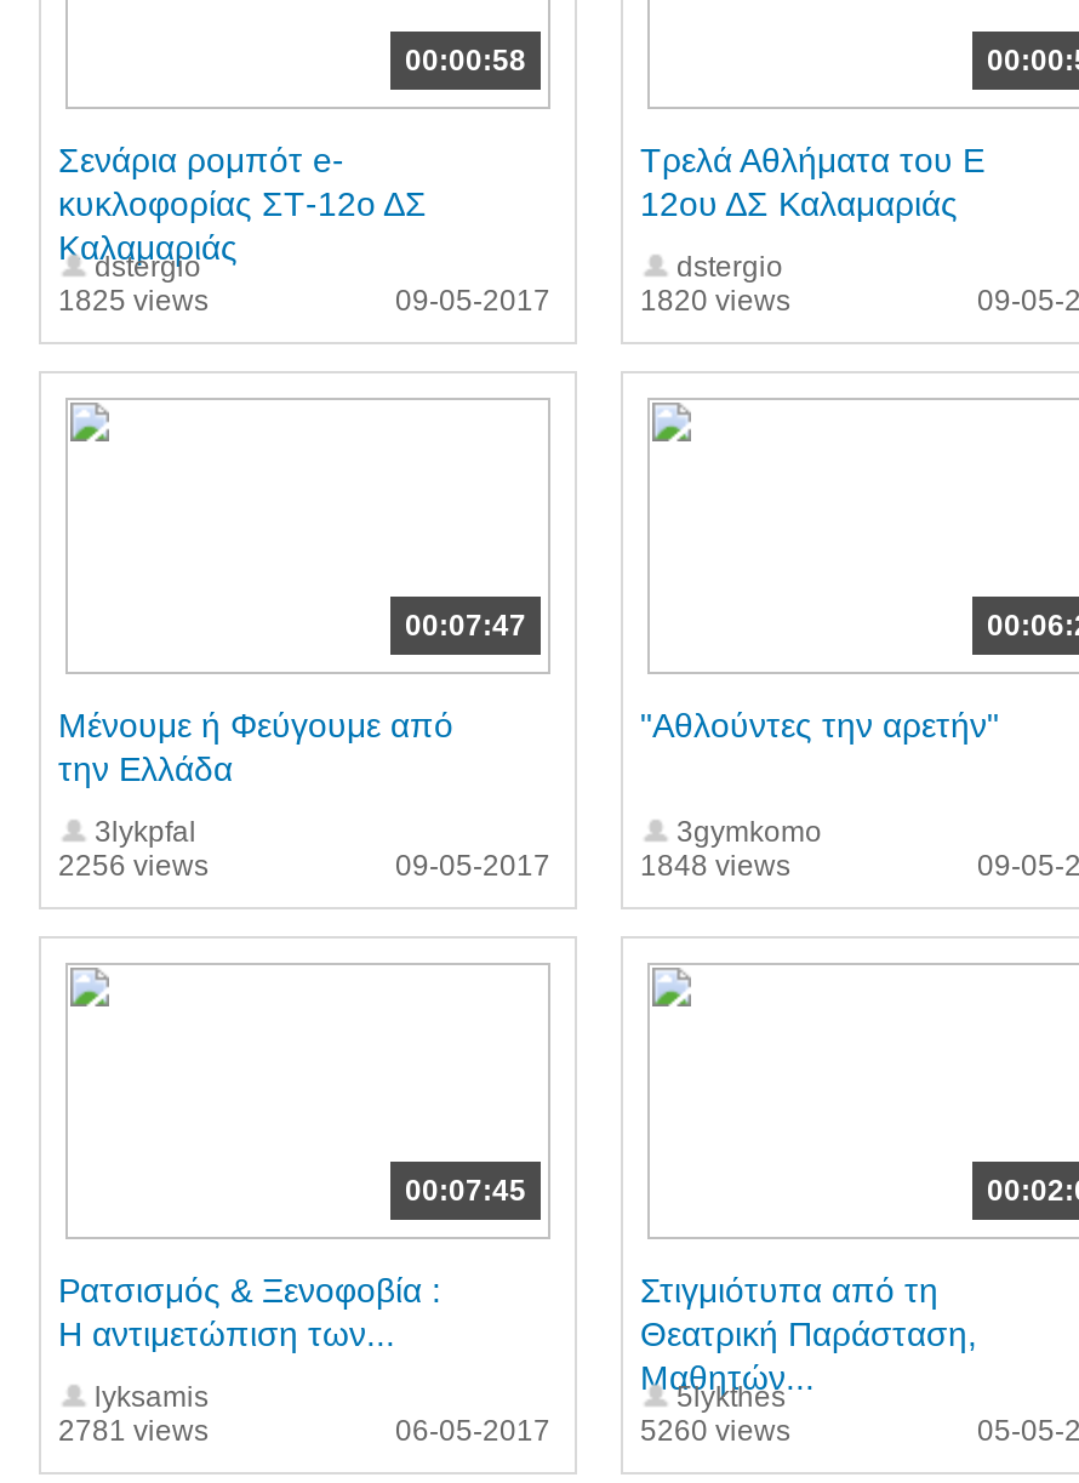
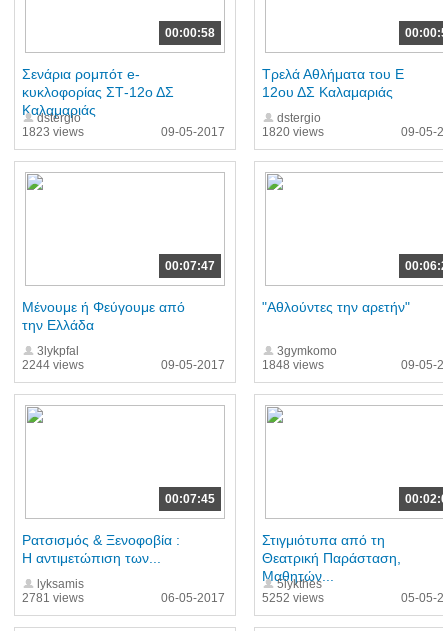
- 1825 views
+ 1823 views

- 2256 views
+ 2244 views

- 5260 views
+ 5252 views
